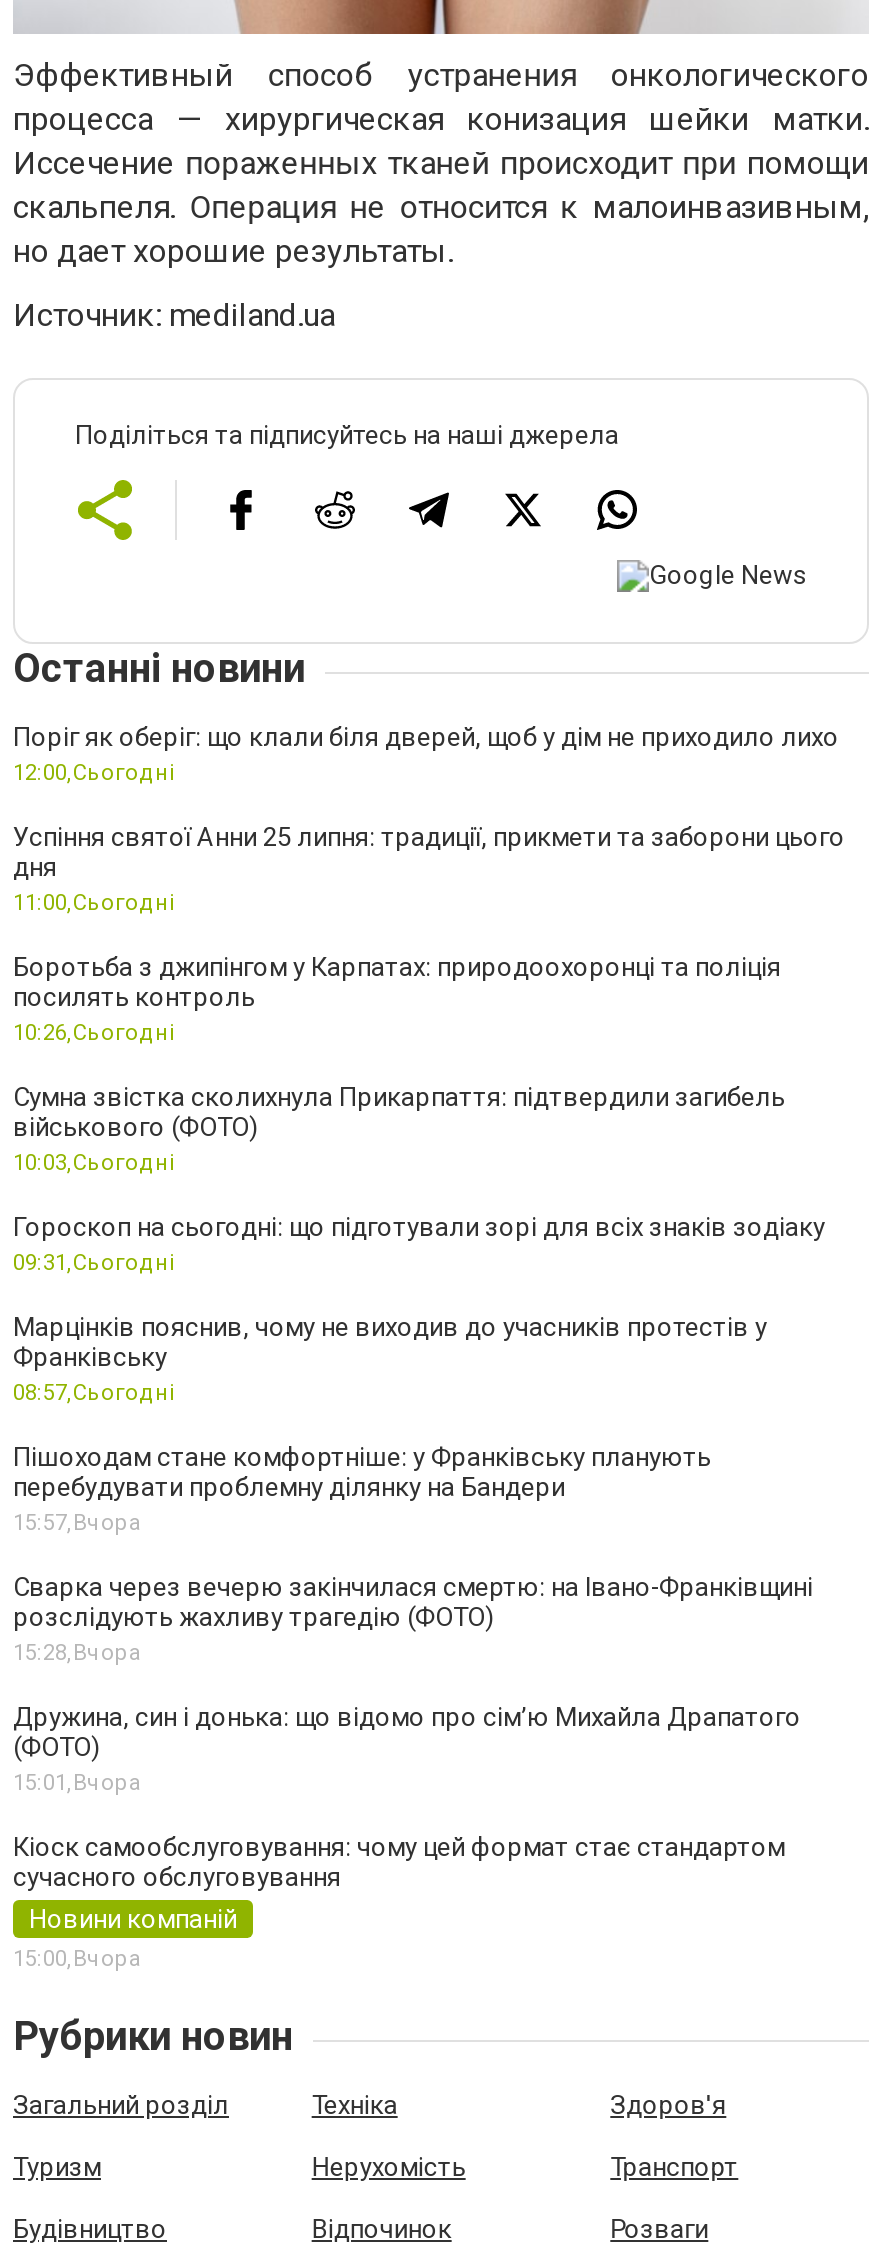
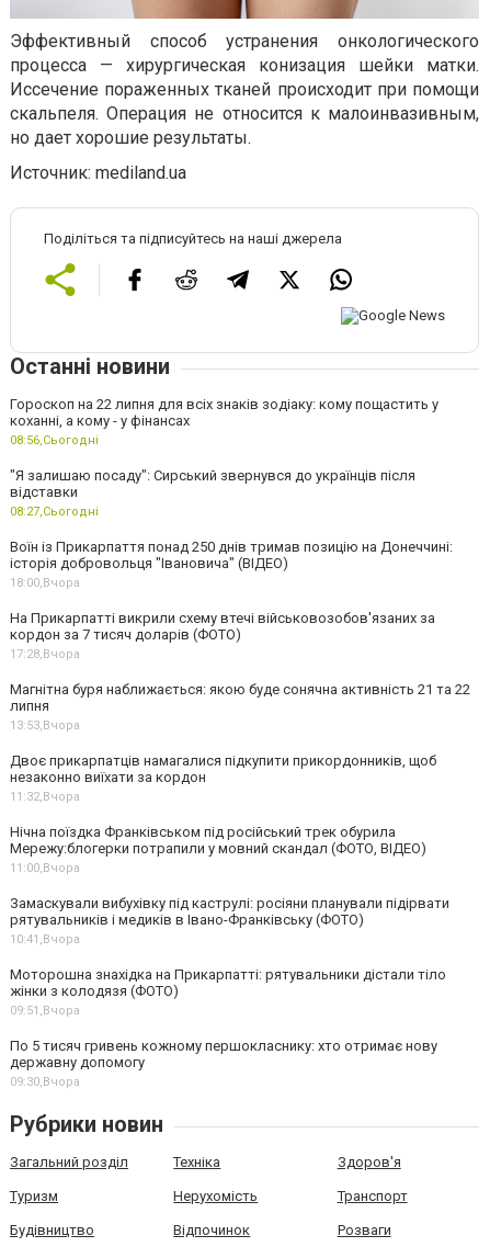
- Поріг як оберіг: що клали біля дверей, щоб у дім не приходило лихо
- 12:00,Сьогодні
+ Гороскоп на 22 липня для всіх знаків зодіаку: кому пощастить у
+ коханні, а кому - у фінансах
+ 08:56,Сьогодні

- Успіння святої Анни 25 липня: традиції, прикмети та заборони цього
- дня
- 11:00,Сьогодні
+ "Я залишаю посаду": Сирський звернувся до українців після
+ відставки
+ 08:27,Сьогодні

- Боротьба з джипінгом у Карпатах: природоохоронці та поліція
- посилять контроль
- 10:26,Сьогодні
+ Воїн із Прикарпаття понад 250 днів тримав позицію на Донеччині:
+ історія добровольця "Івановича" (ВІДЕО)
+ 18:00,Вчора

- Сумна звістка сколихнула Прикарпаття: підтвердили загибель
- військового (ФОТО)
- 10:03,Сьогодні
+ На Прикарпатті викрили схему втечі військовозобов'язаних за
+ кордон за 7 тисяч доларів (ФОТО)
+ 17:28,Вчора

- Гороскоп на сьогодні: що підготували зорі для всіх знаків зодіаку
- 09:31, Сьогодні
+ Магнітна буря наближається: якою буде сонячна активність 21 та 22
+ липня
+ 13:53,Вчора

- Марцінків пояснив, чому не виходив до учасників протестів у
- Франківську
- 08:57,Сьогодні
+ Двоє прикарпатців намагалися підкупити прикордонників, щоб
+ незаконно виїхати за кордон
+ 11:32,Вчора

- Пішоходам стане комфортніше: у Франківську планують
- перебудувати проблемну ділянку на Бандери
- 15:57, Вчора
+ Нічна поїздка Франківськом під російський трек обурила
+ Мережу:блогерки потрапили у мовний скандал (ФОТО, ВІДЕО)
+ 11:00, Вчора

- Сварка через вечерю закінчилася смертю: на Івано-Франківщині
- розслідують жахливу трагедію (ФОТО)
- 15:28, Вчора
+ Замаскували вибухівку під каструлі: росіяни планували підірвати
+ рятувальників і медиків в Івано-Франківську (ФОТО)
+ 10:41, Вчора

- Дружина, син і донька: що відомо про сім’ю Михайла Драпатого
- (ФОТО)
- 15:01, Вчора
+ Моторошна знахідка на Прикарпатті: рятувальники дістали тіло
+ жінки з колодязя (ФОТО)
+ 09:51, Вчора

- Кіоск самообслуговування: чому цей формат стає стандартом
- сучасного обслуговування
- Новини компаній
- 15:00, Вчора
+ По 5 тисяч гривень кожному першокласнику: хто отримає нову
+ державну допомогу
+ 09:30,Вчора
